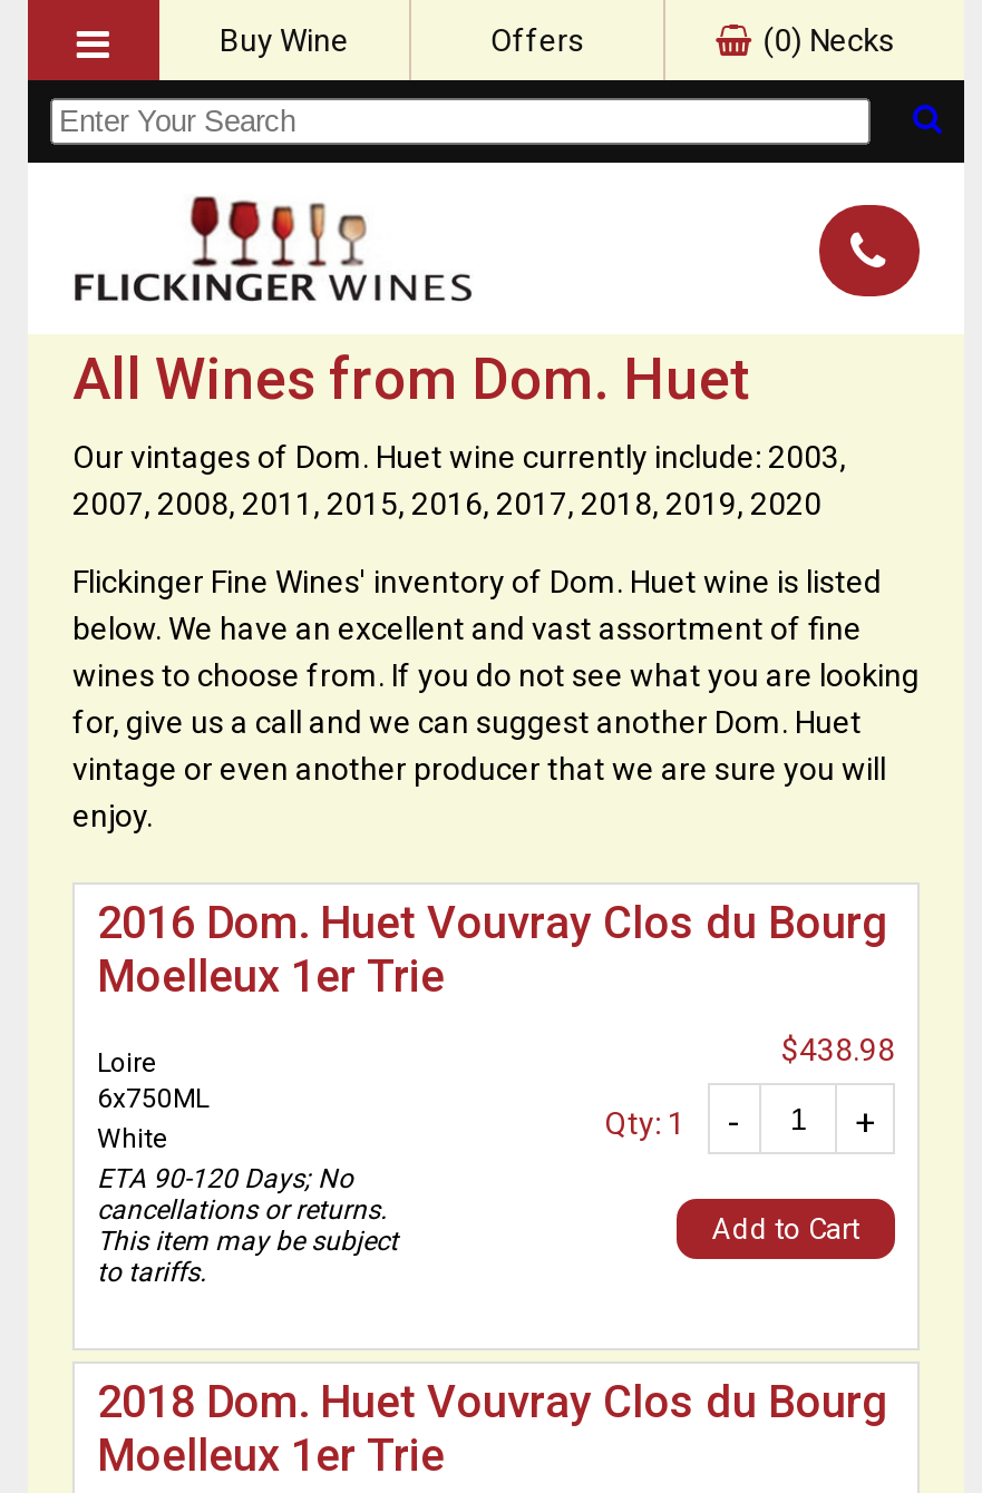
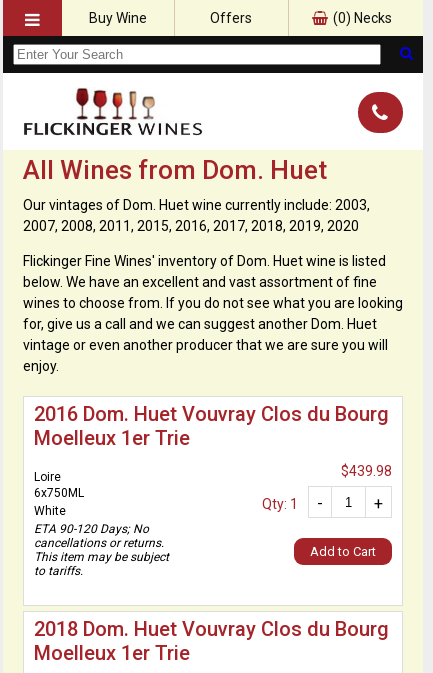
- $438.98
+ $439.98
